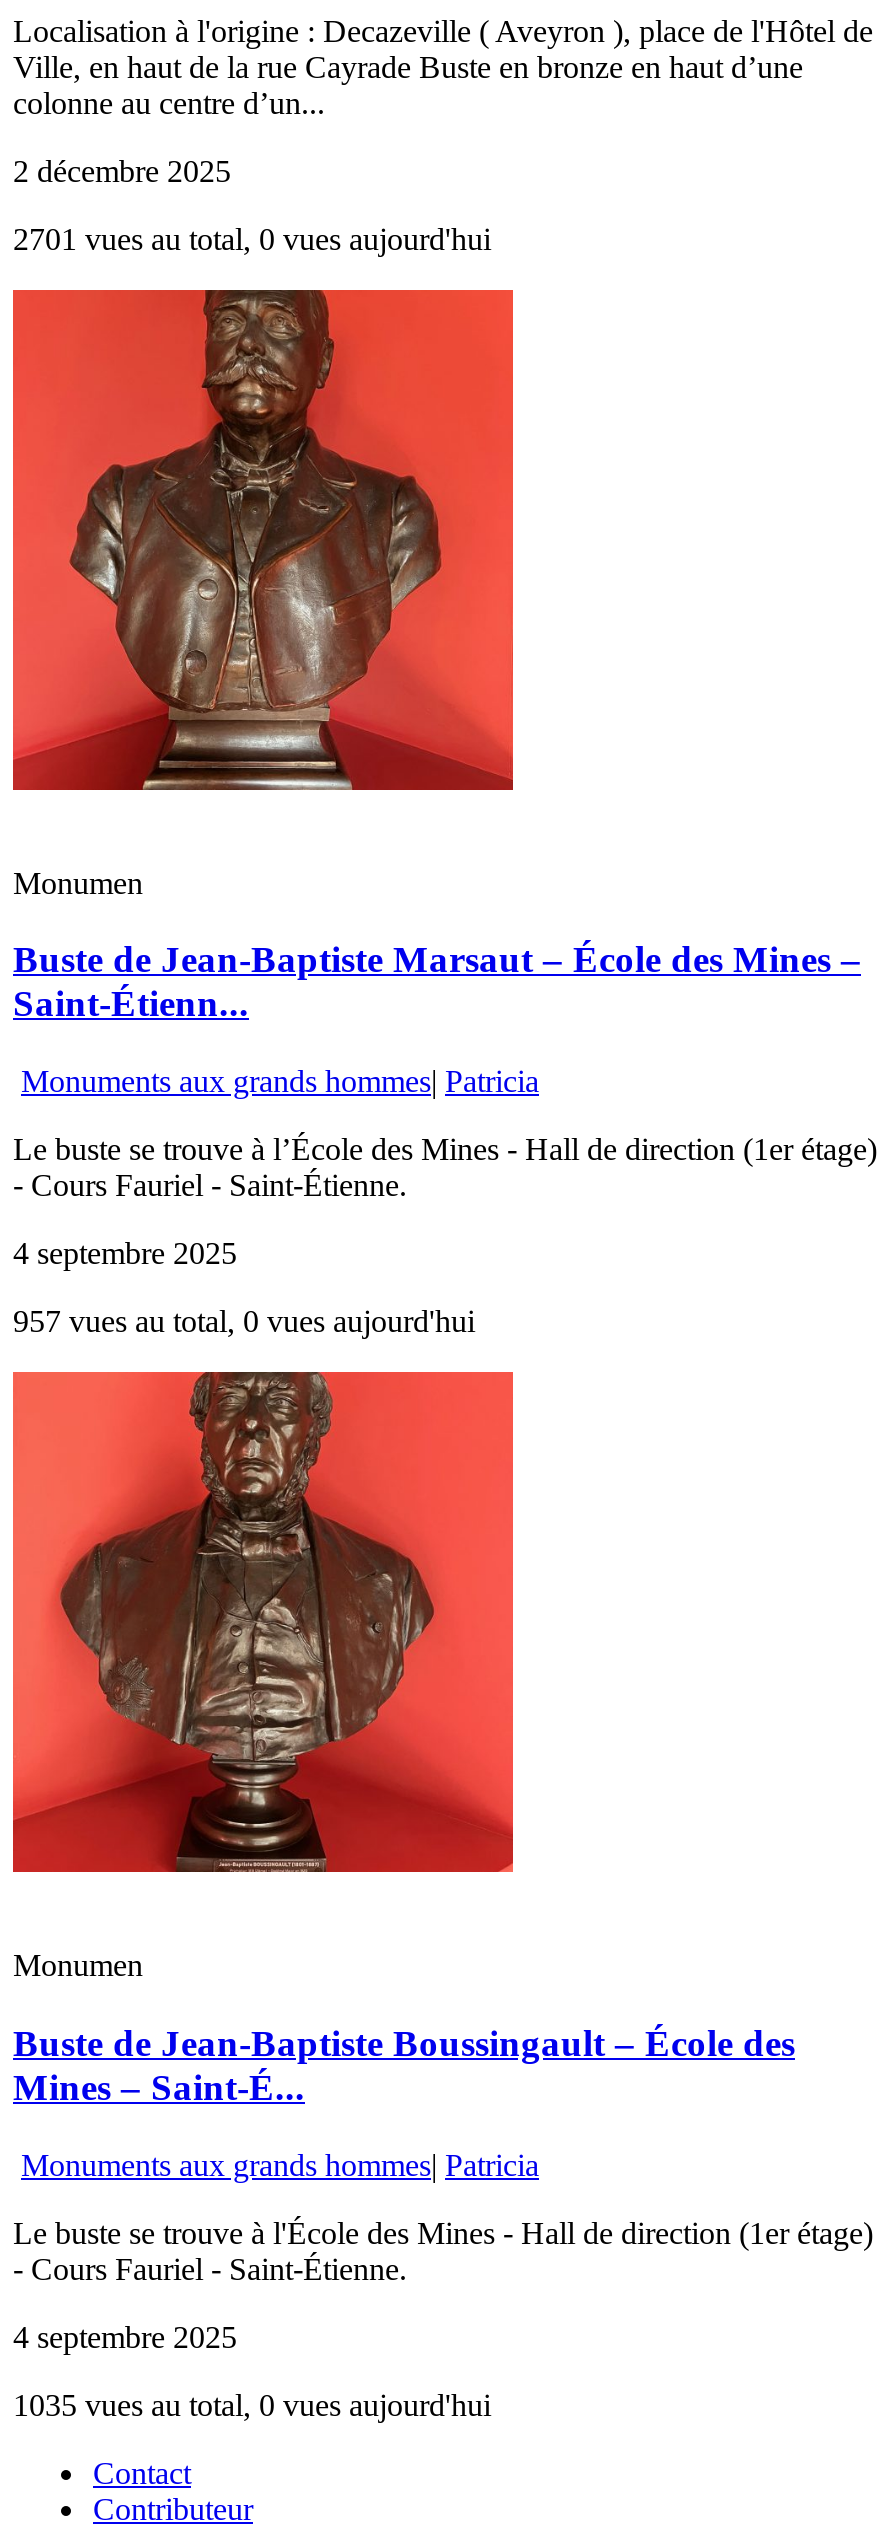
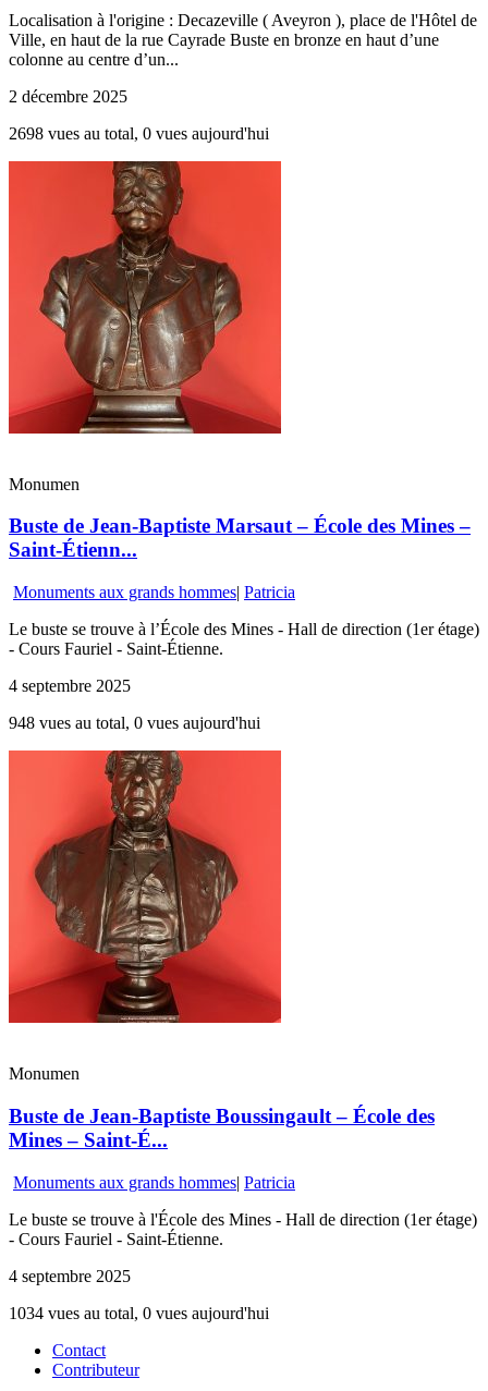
- 2701 vues au total, 0 vues aujourd'hui
+ 2698 vues au total, 0 vues aujourd'hui

- 957 vues au total, 0 vues aujourd'hui
+ 948 vues au total, 0 vues aujourd'hui

- 1035 vues au total, 0 vues aujourd'hui
+ 1034 vues au total, 0 vues aujourd'hui
